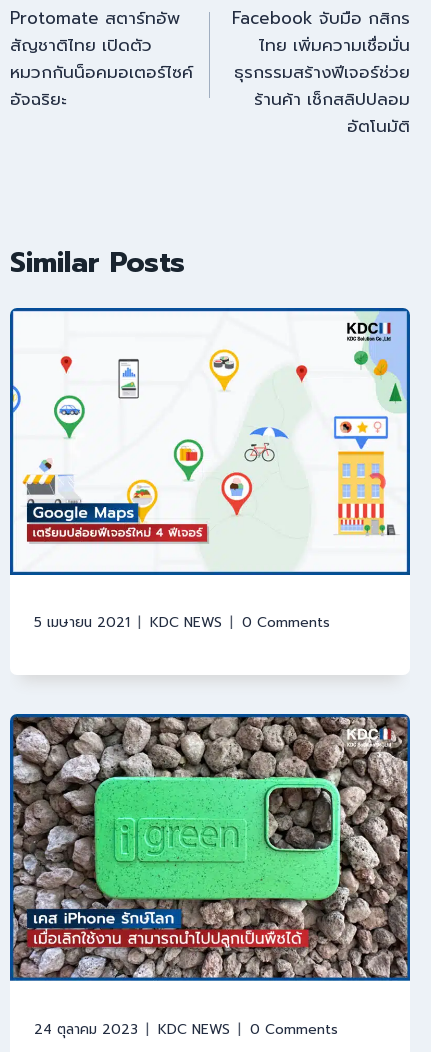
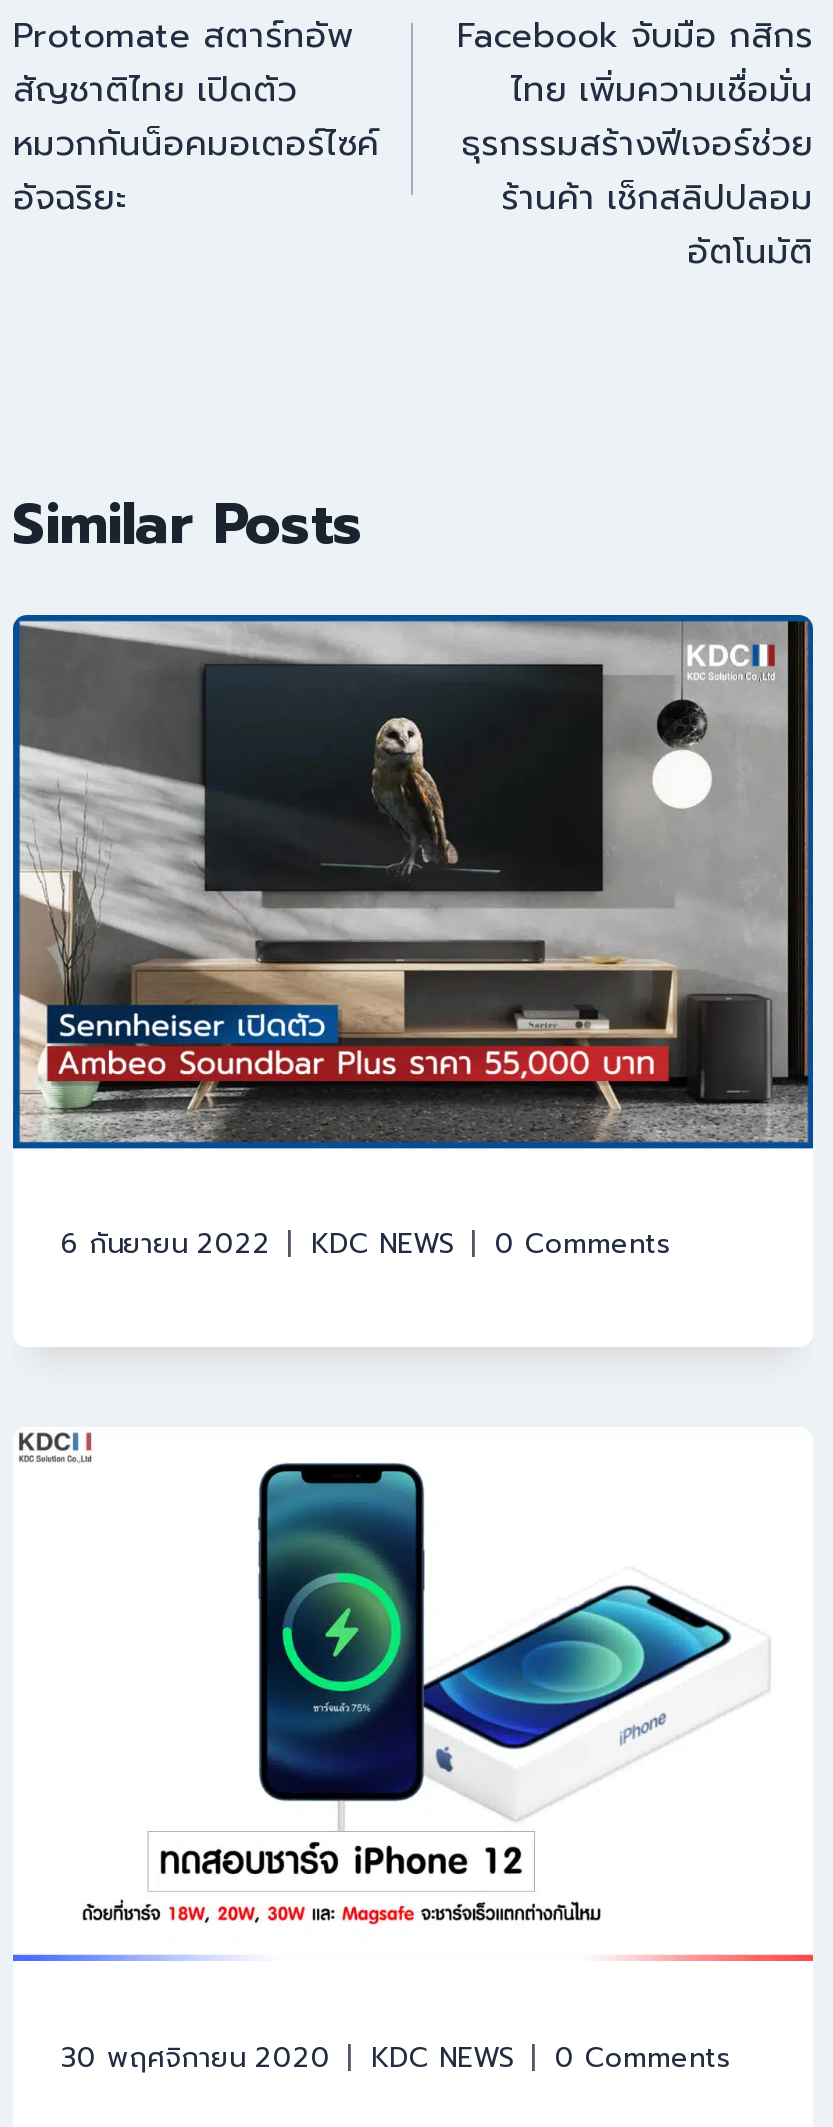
- [image]
- 5 เมษายน 2021
+ [image]
+ 6 กันยายน 2022

- [image]
- 24 ตุลาคม 2023
+ [image]
+ 30 พฤศจิกายน 2020
